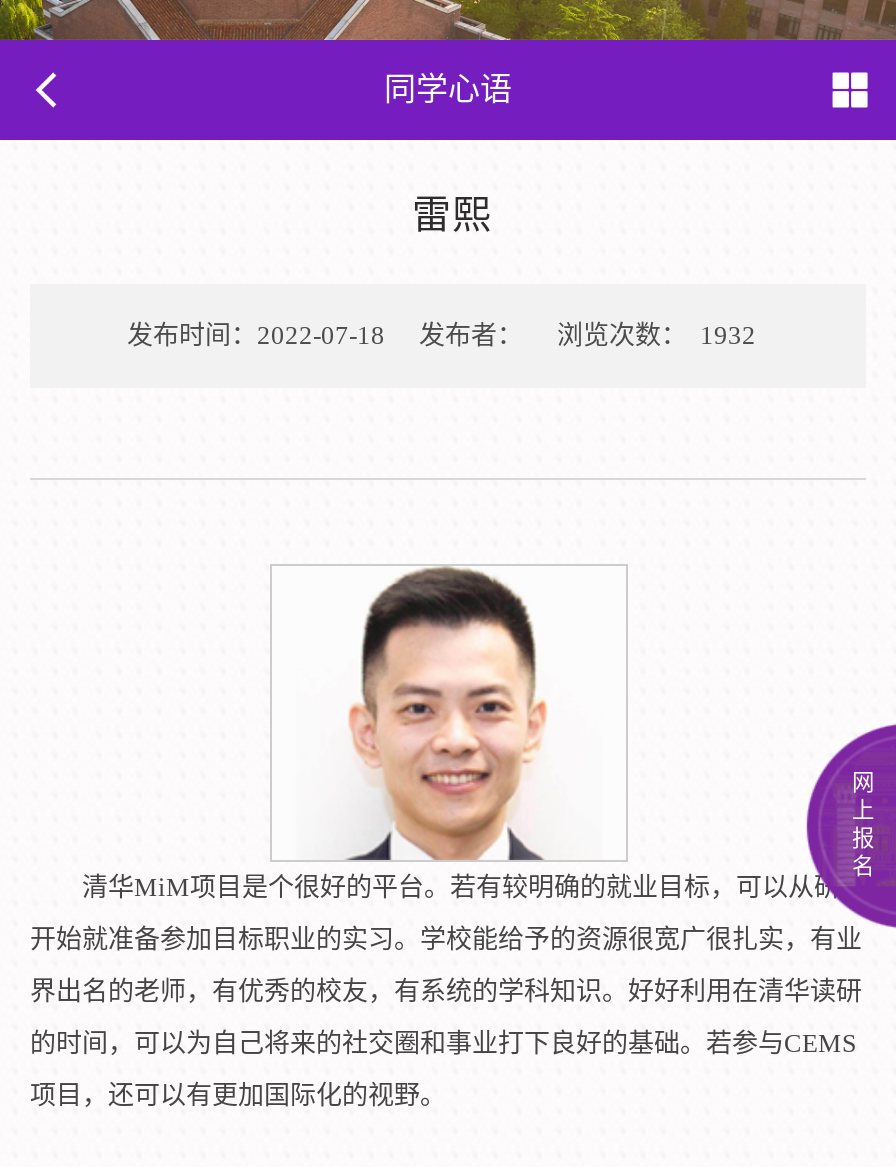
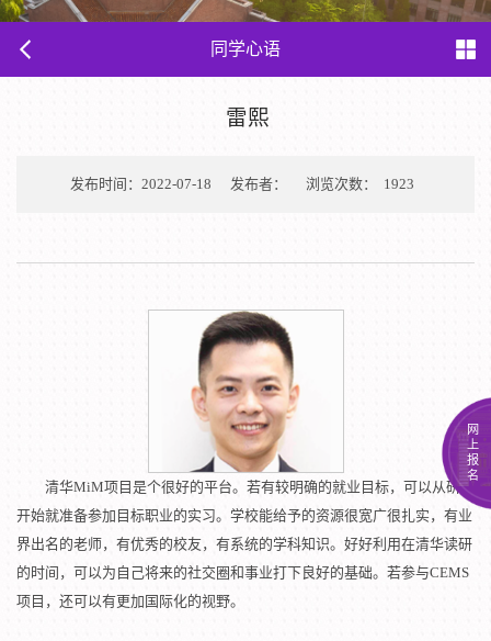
- 发布时间：2022-07-18 发布者： 浏览次数： 1932
+ 发布时间：2022-07-18 发布者： 浏览次数： 1923
